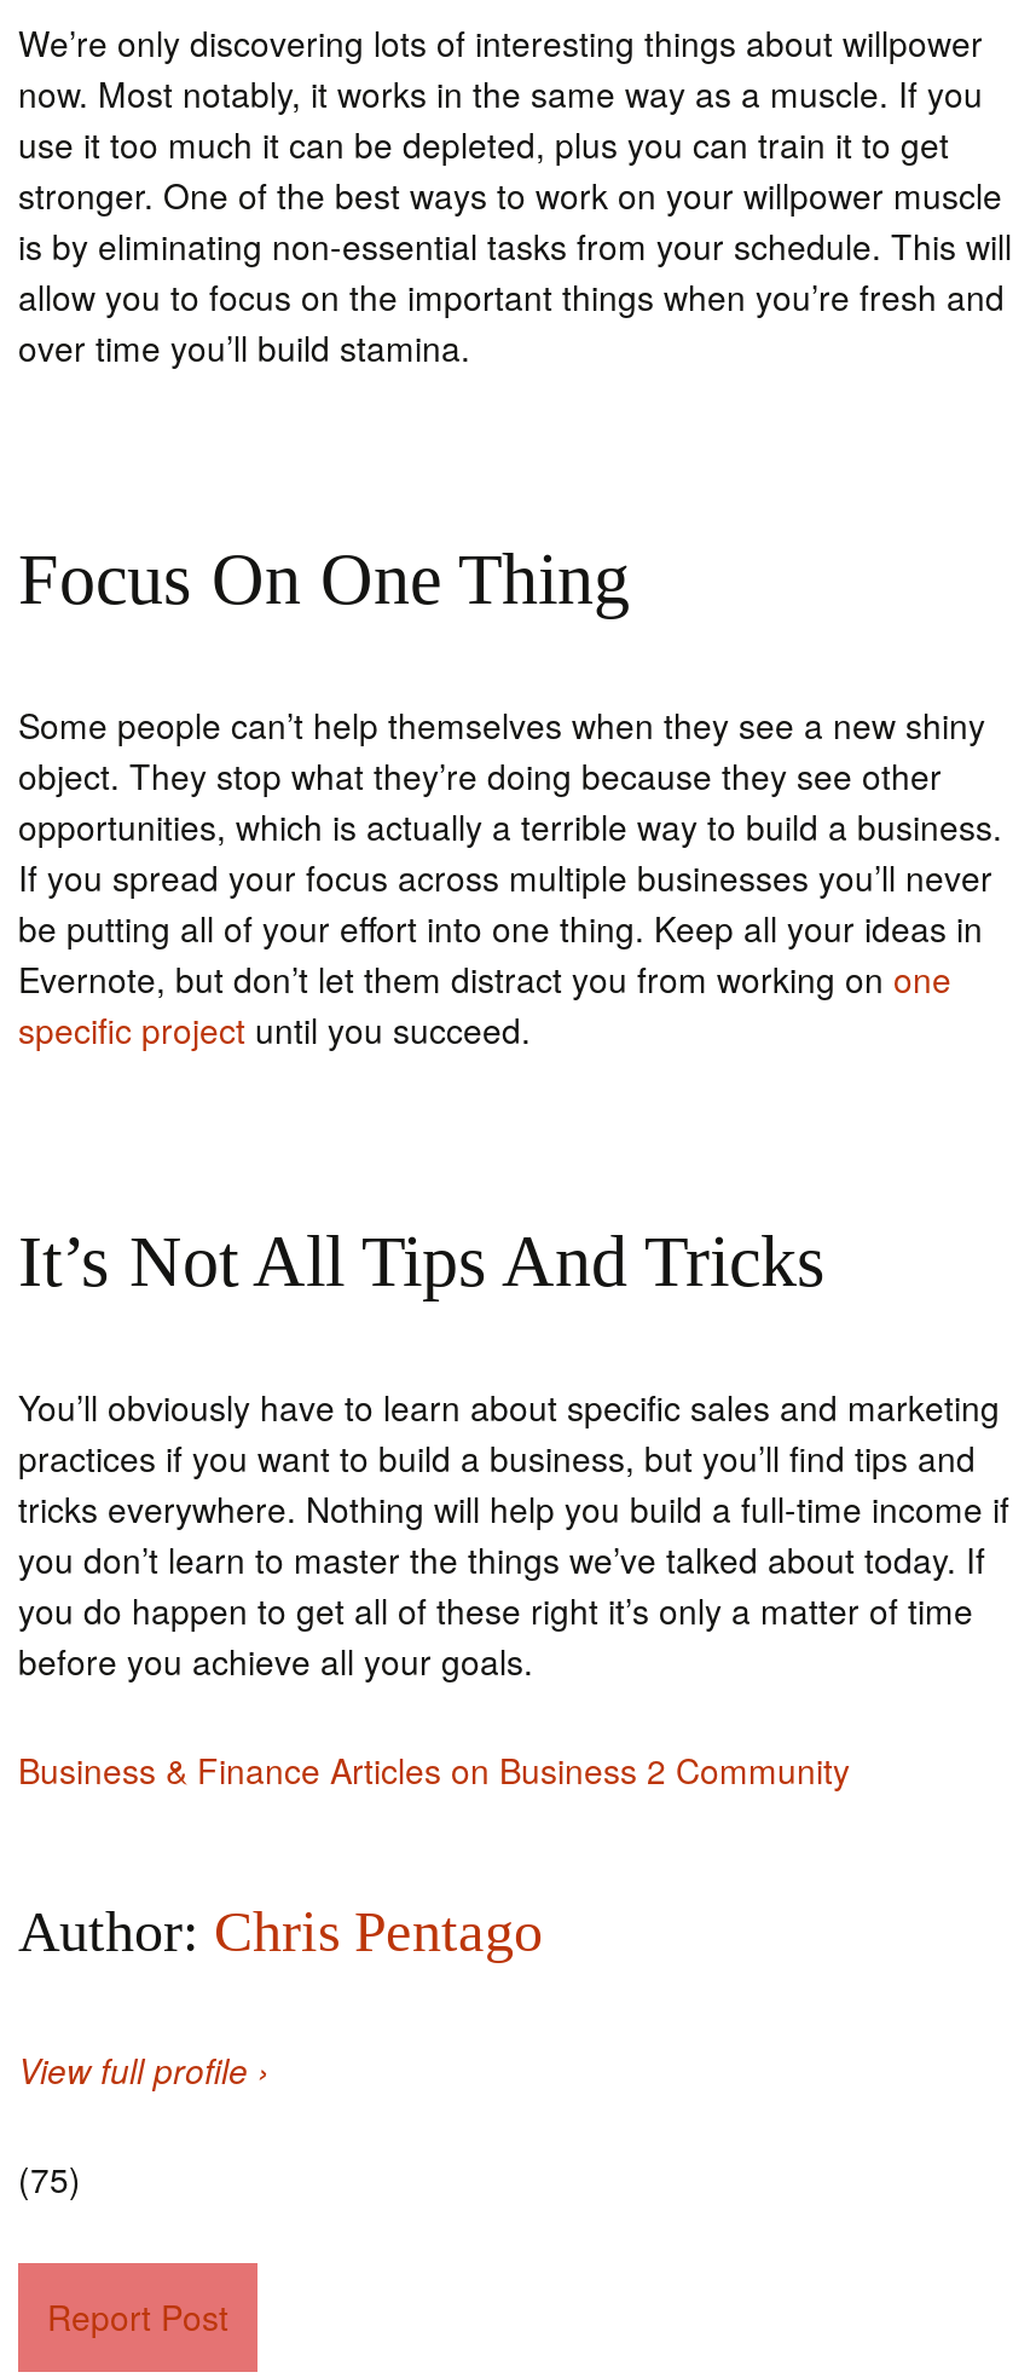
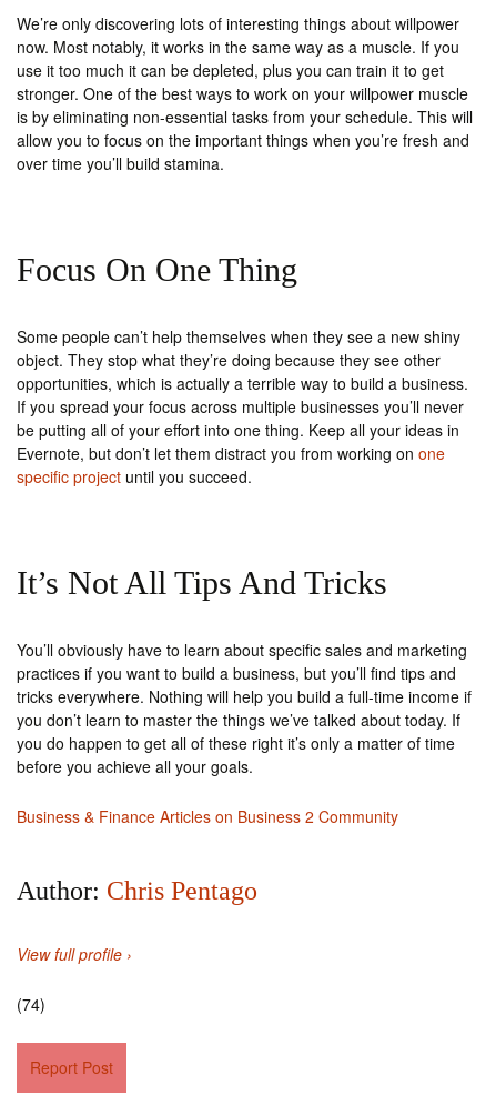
- (75)
+ (74)
